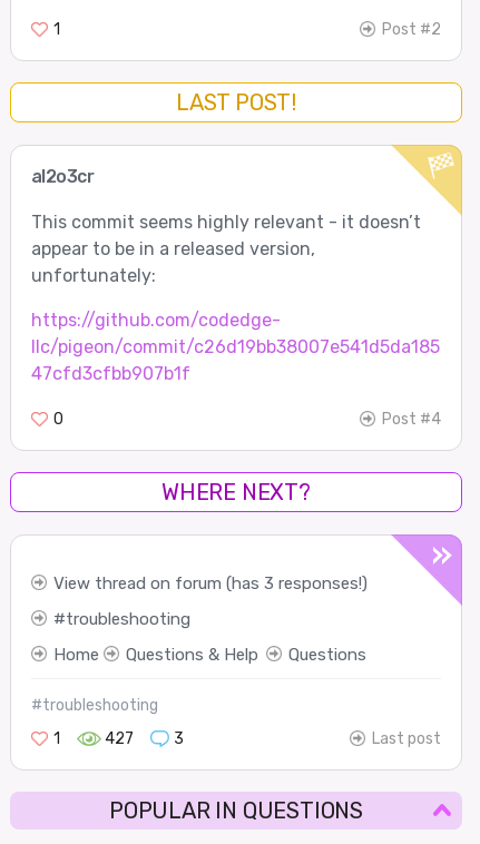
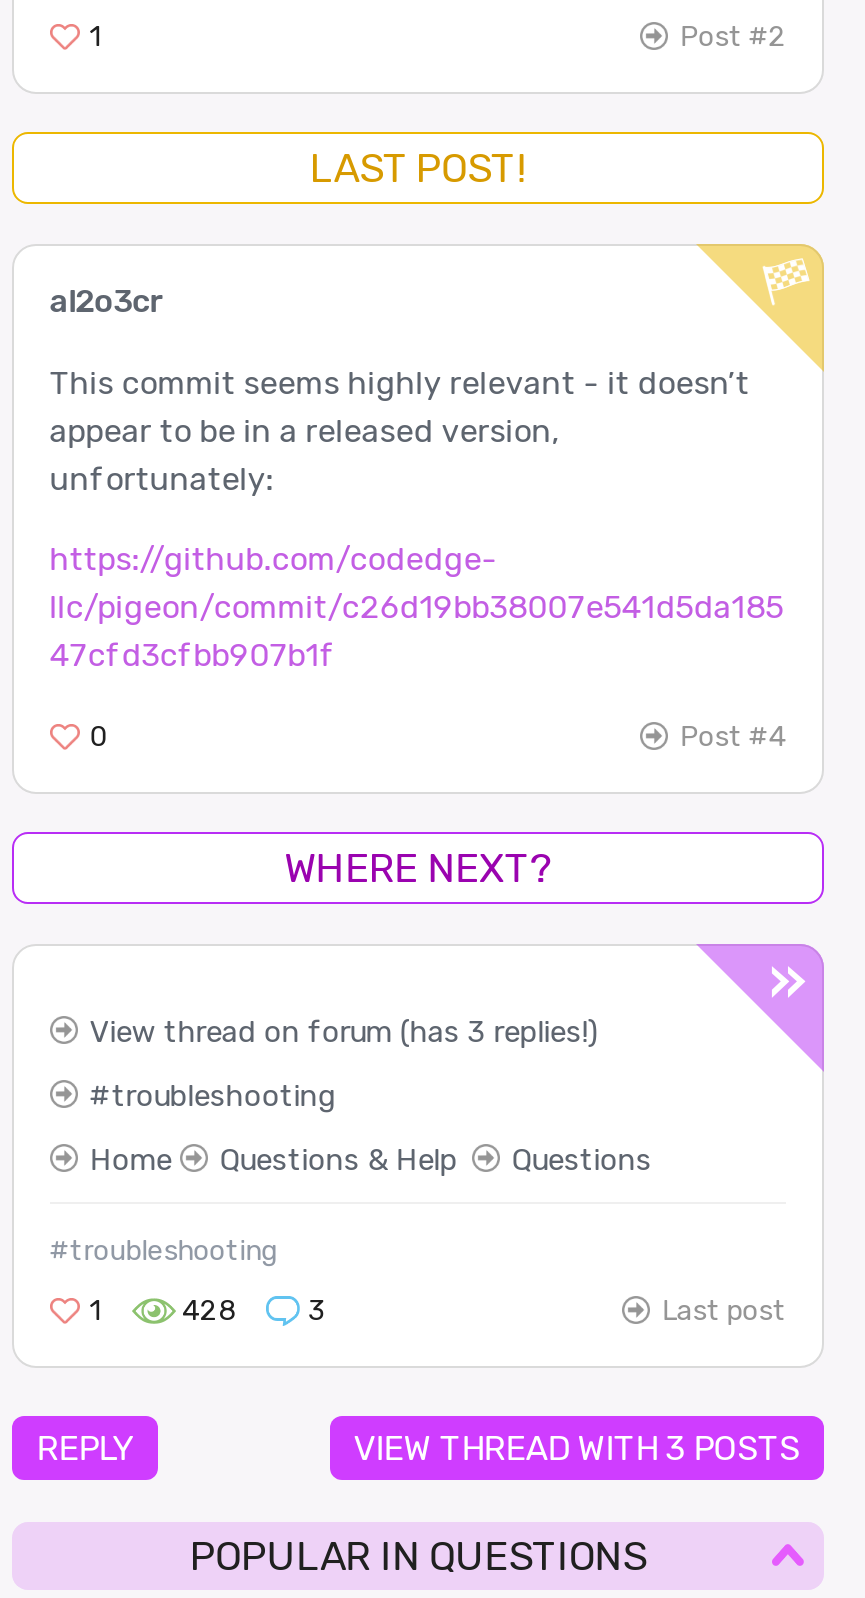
- View thread on forum (has 3 responses!)
+ View thread on forum (has 3 replies!)

- 427
+ 428

+ REPLY
+ VIEW THREAD WITH 3 POSTS
